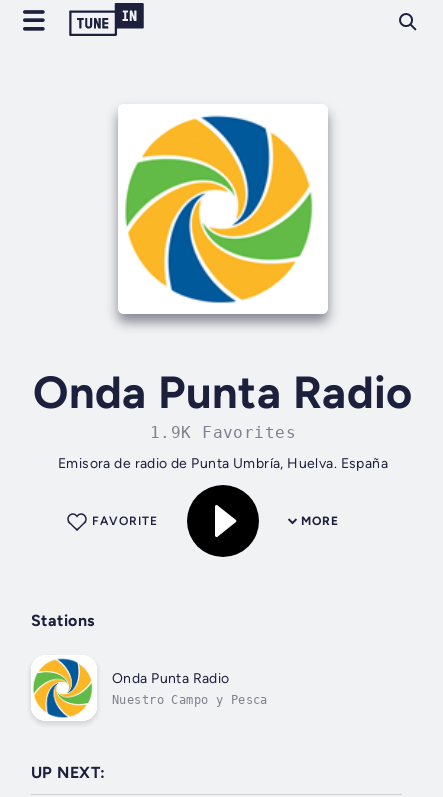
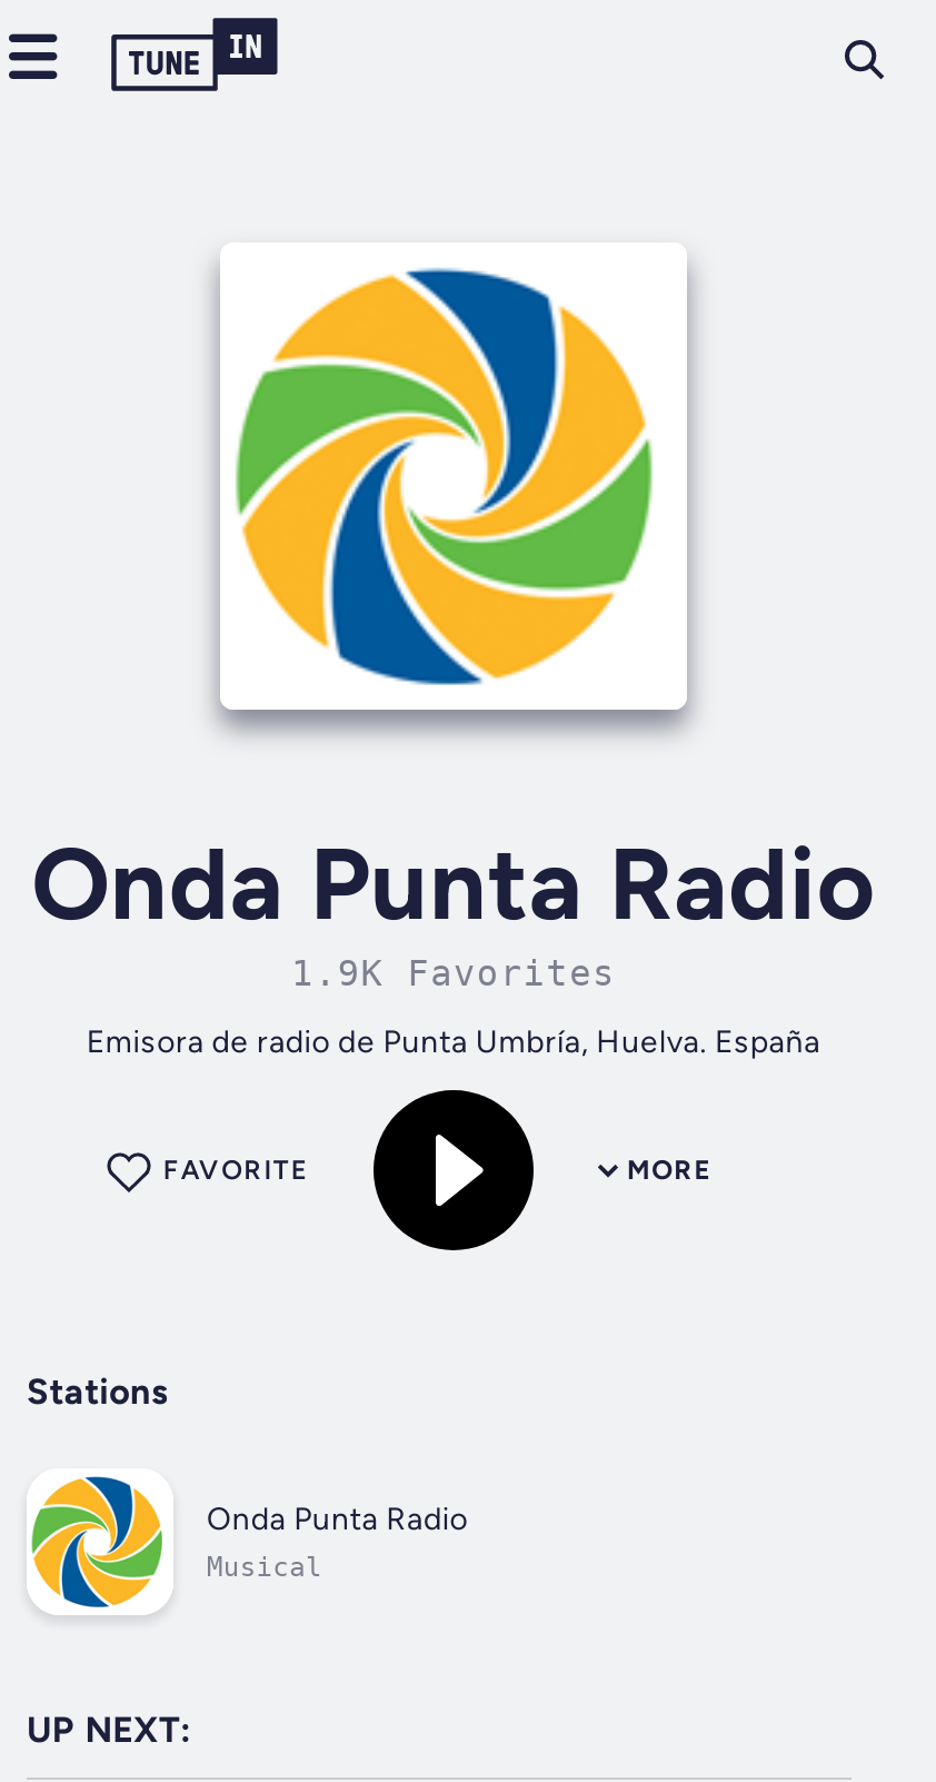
- Nuestro Campo y Pesca
+ Musical
